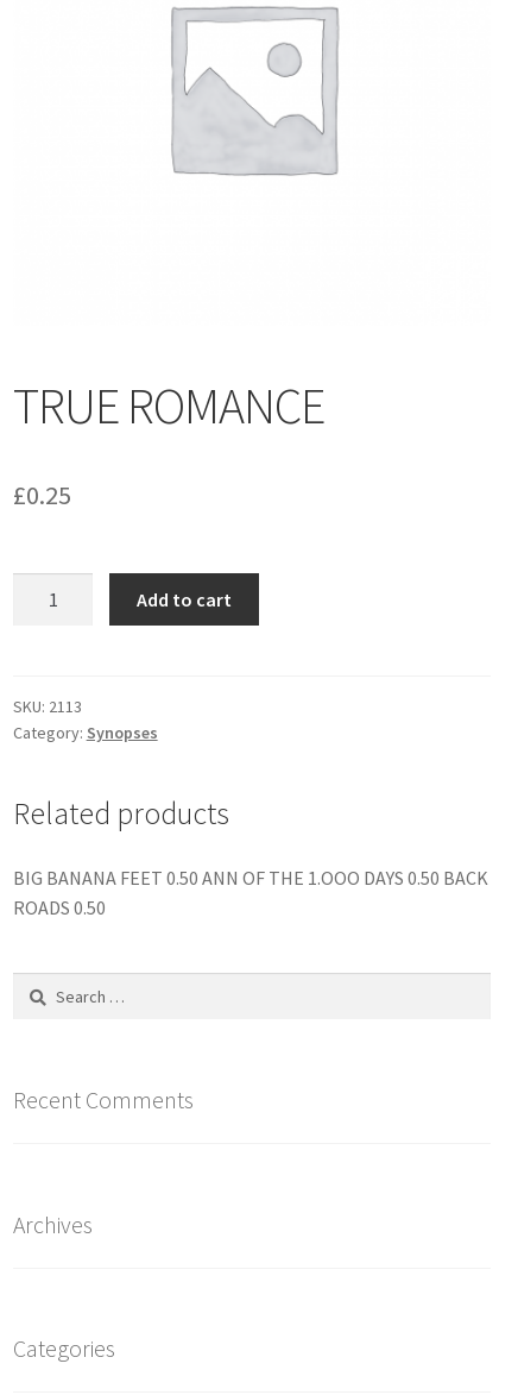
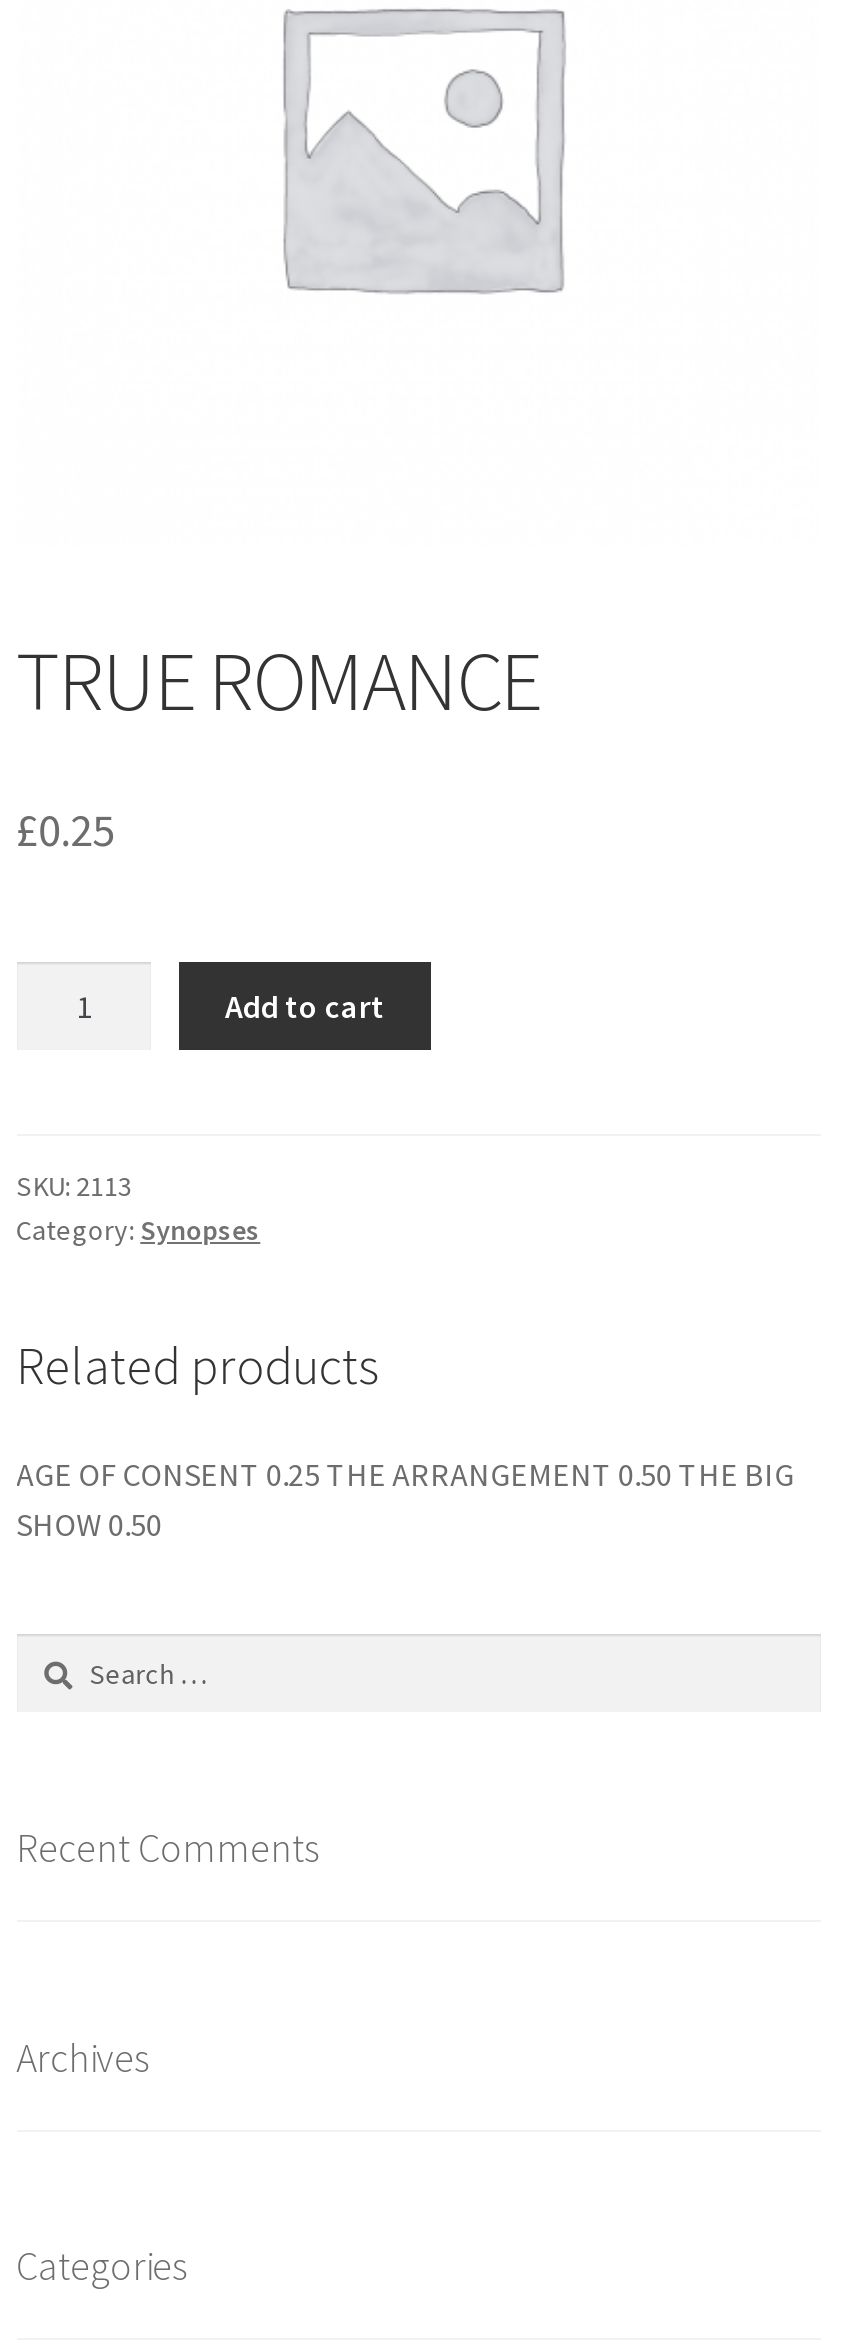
- BIG BANANA FEET 0.50 ANN OF THE 1.OOO DAYS 0.50 BACK
- ROADS 0.50
+ AGE OF CONSENT 0.25 THE ARRANGEMENT 0.50 THE BIG
+ SHOW 0.50
